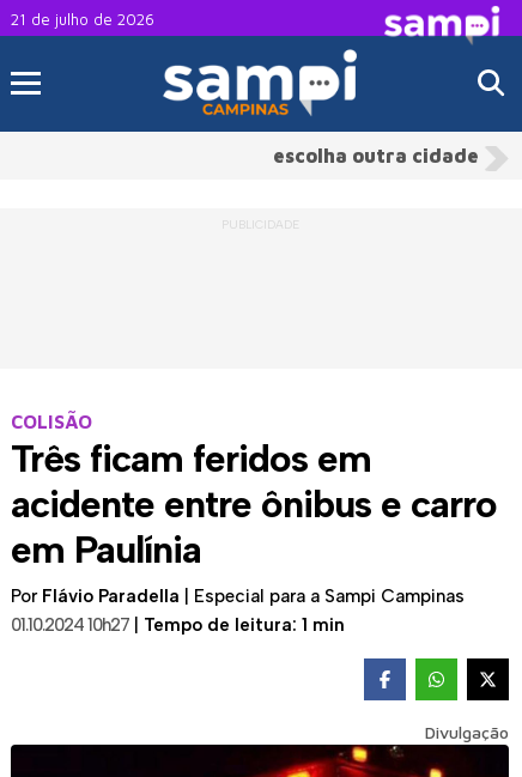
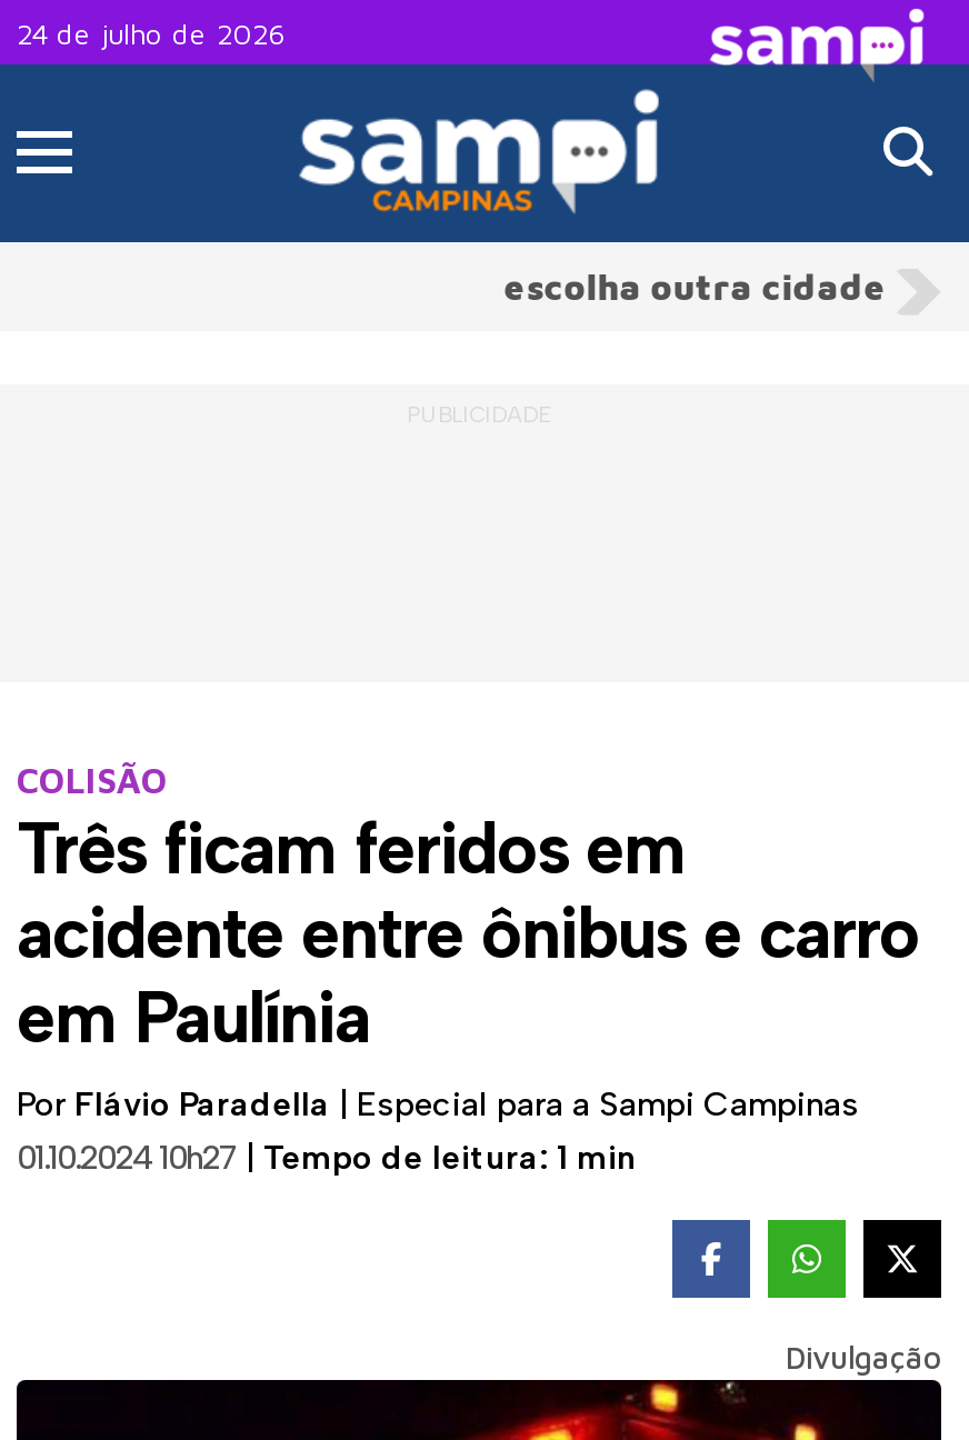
- 21 de julho de 2026
+ 24 de julho de 2026
